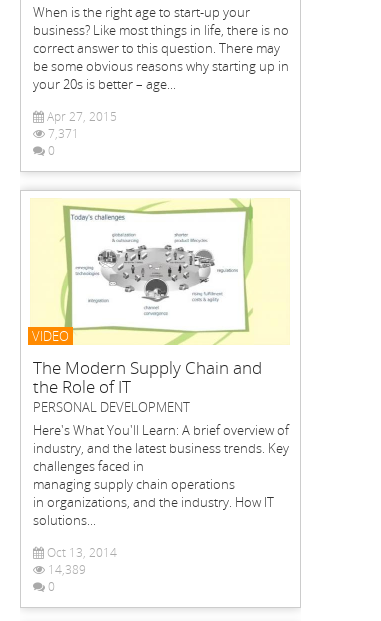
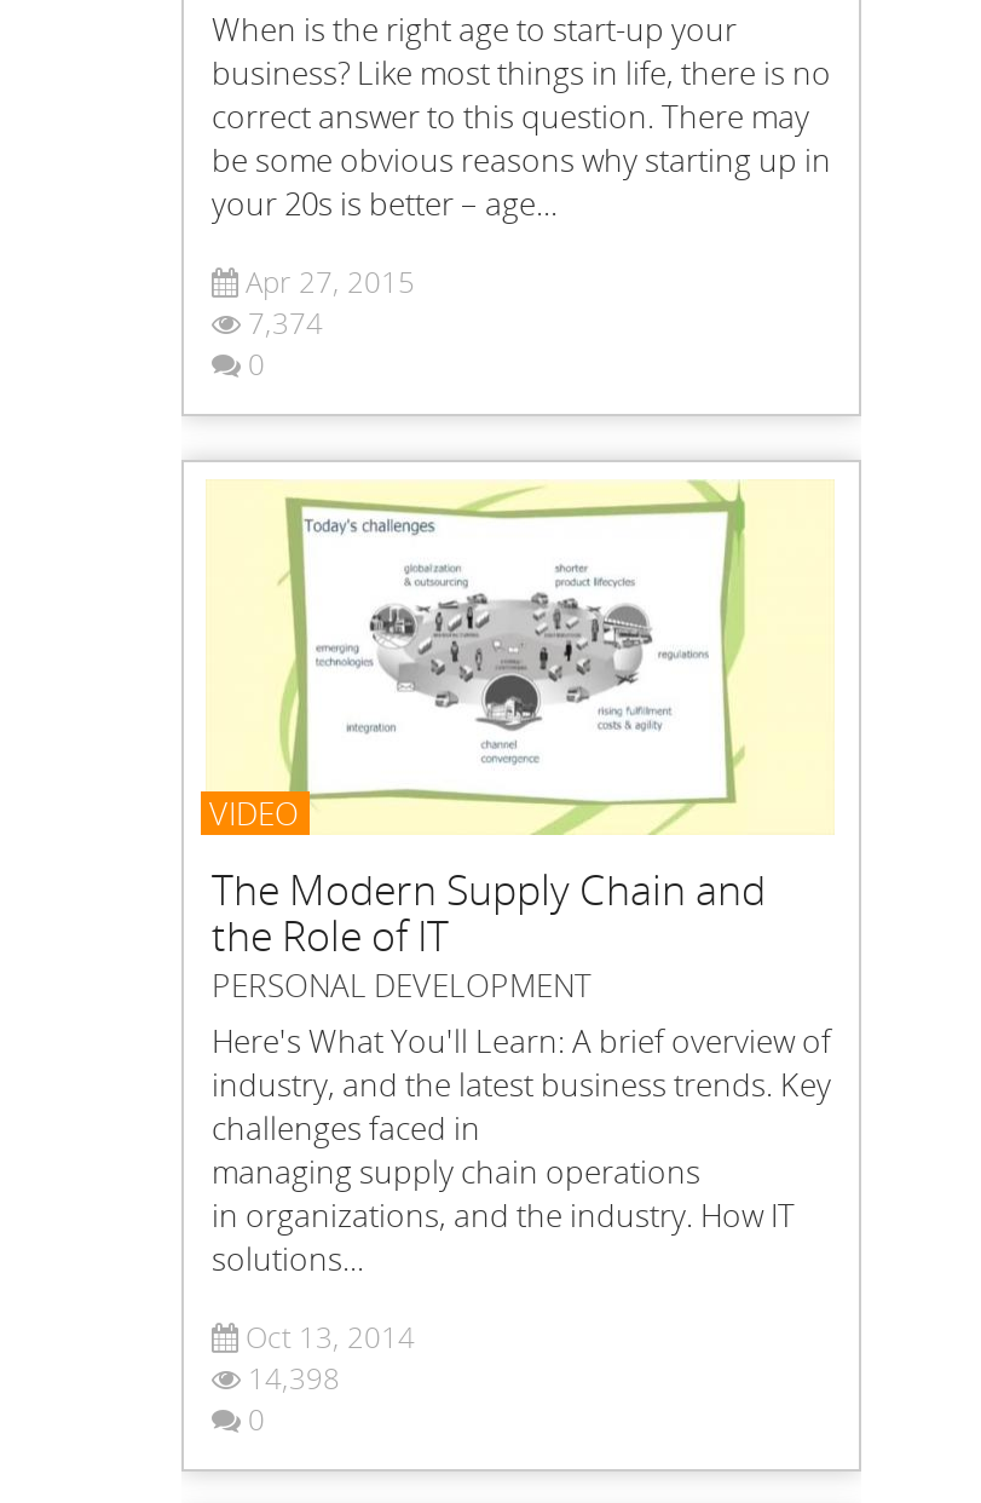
- 7,371
+ 7,374

- 14,389
+ 14,398
